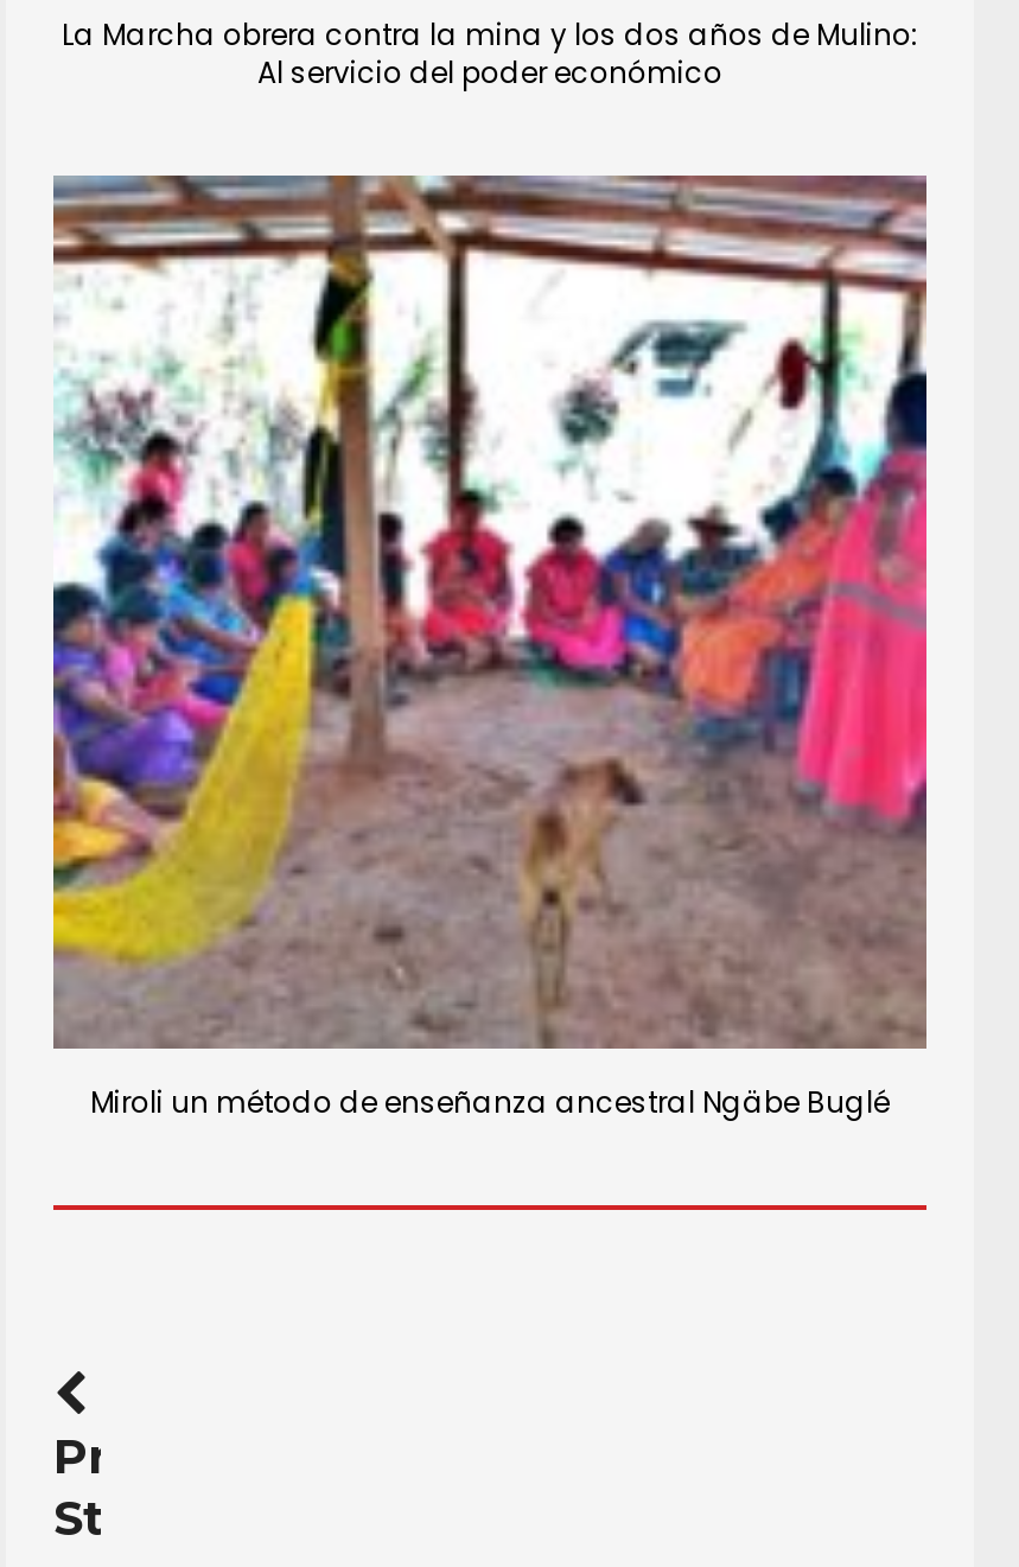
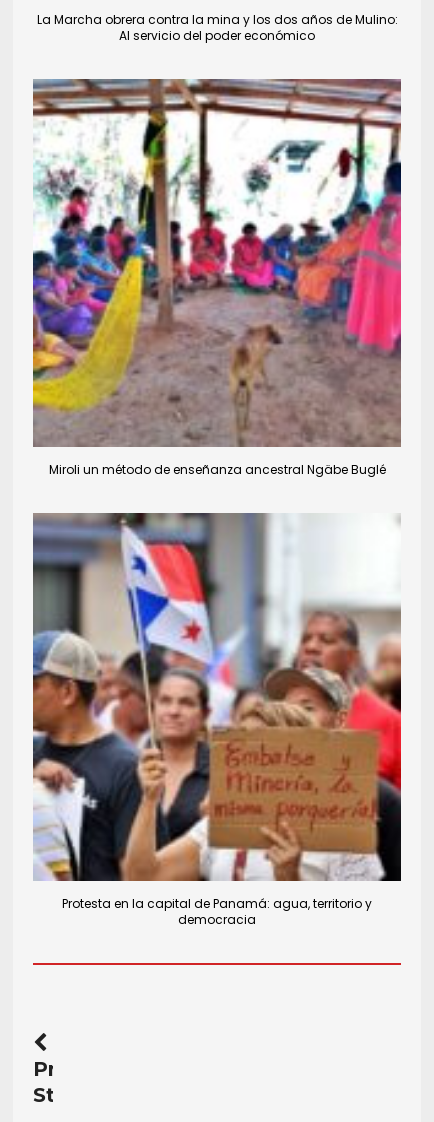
+ [image]
+ Protesta en la capital de Panamá: agua, territorio y
+ democracia
